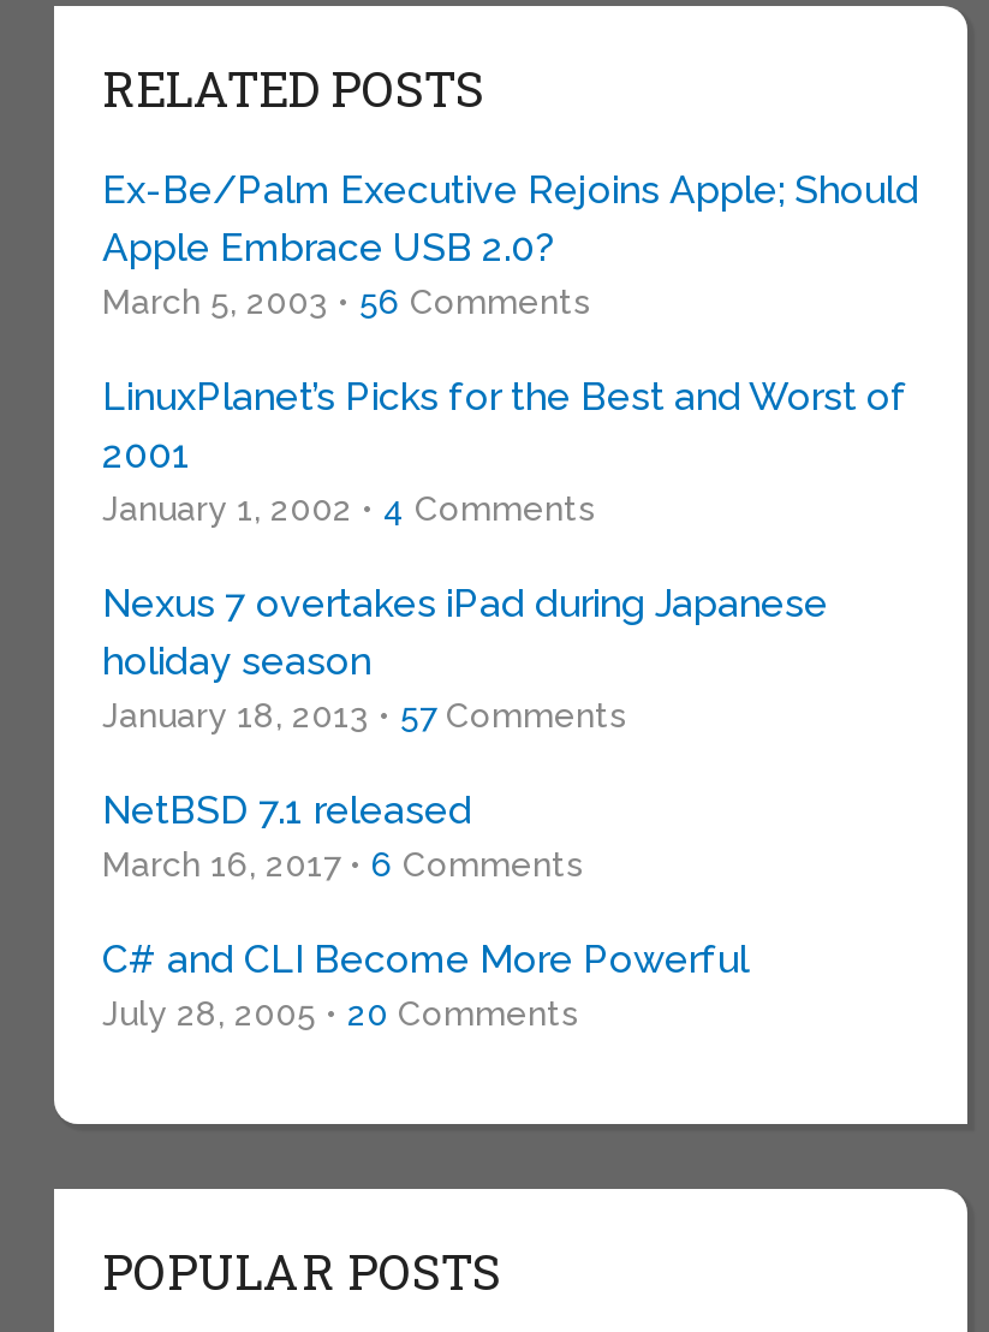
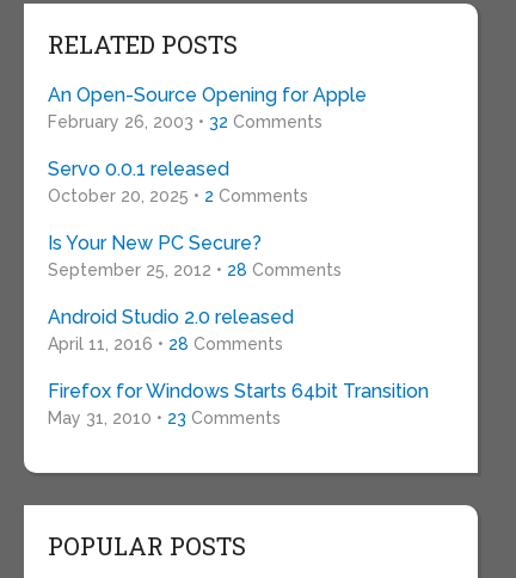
- Ex-Be/Palm Executive Rejoins Apple; Should
- Apple Embrace USB 2.0?
- March 5, 2003 • 56 Comments
+ An Open-Source Opening for Apple
+ February 26, 2003 • 32 Comments

- LinuxPlanet’s Picks for the Best and Worst of
- 2001
- January 1, 2002 • 4 Comments
+ Servo 0.0.1 released
+ October 20, 2025 • 2 Comments

- Nexus 7 overtakes iPad during Japanese
- holiday season
- January 18, 2013 • 57 Comments
+ Is Your New PC Secure?
+ September 25, 2012 • 28 Comments

- NetBSD 7.1 released
- March 16, 2017 • 6 Comments
+ Android Studio 2.0 released
+ April 11, 2016 • 28 Comments

- C# and CLI Become More Powerful
- July 28, 2005 • 20 Comments
+ Firefox for Windows Starts 64bit Transition
+ May 31, 2010 • 23 Comments
